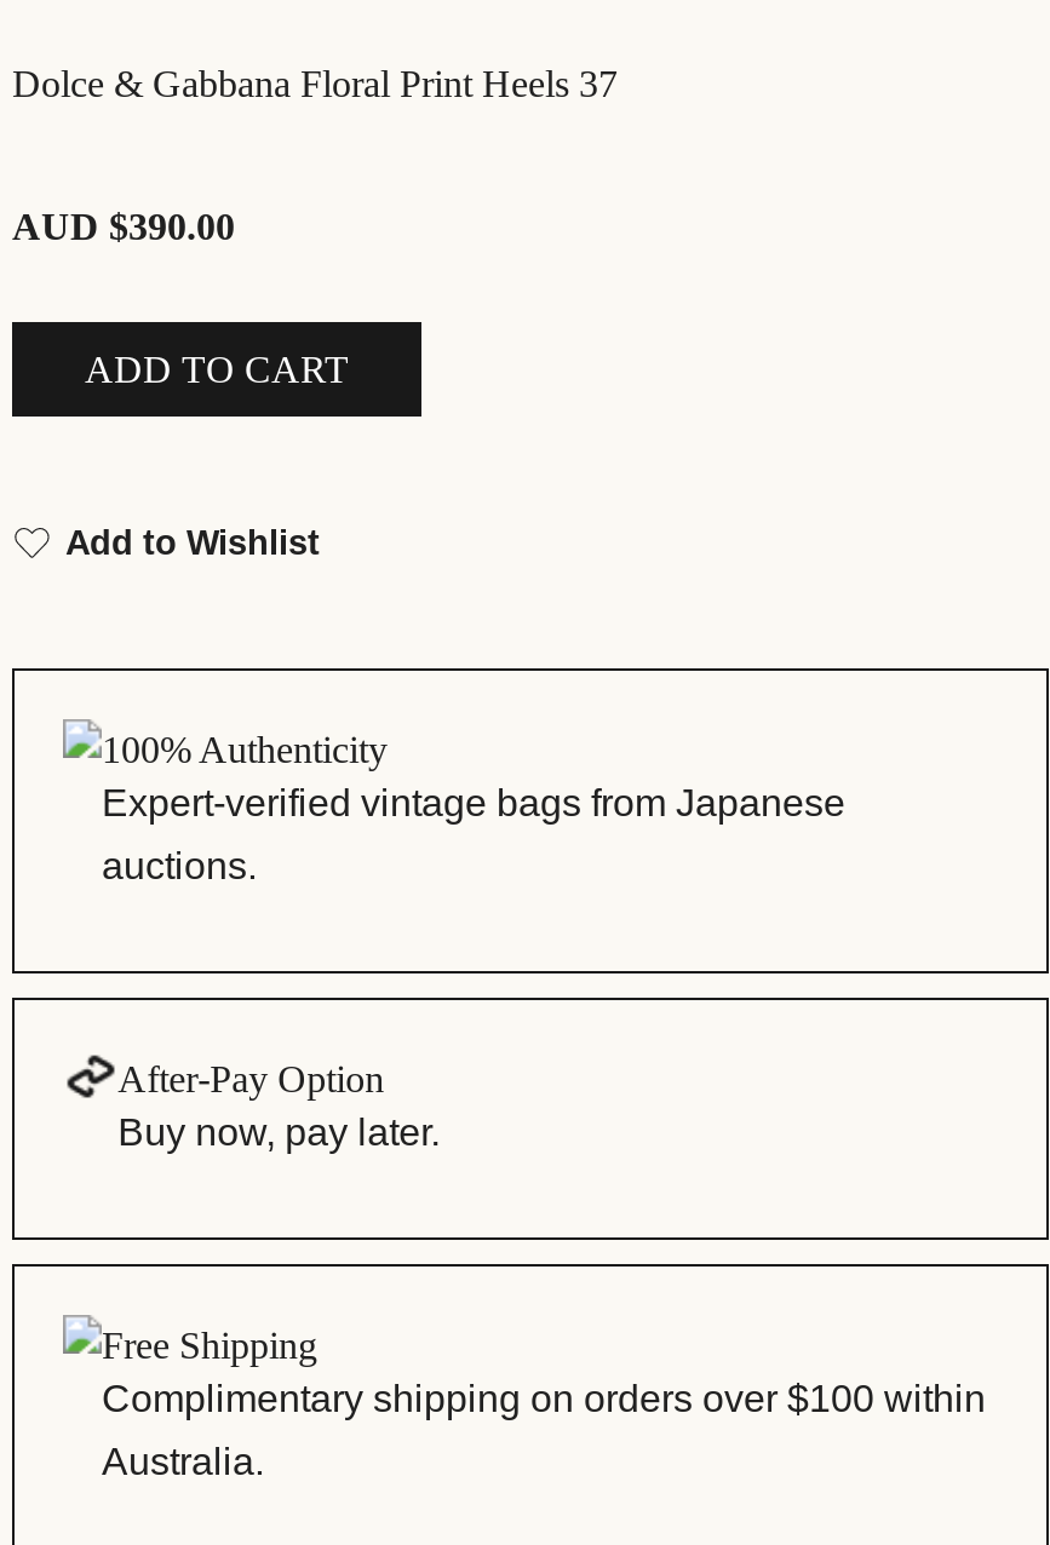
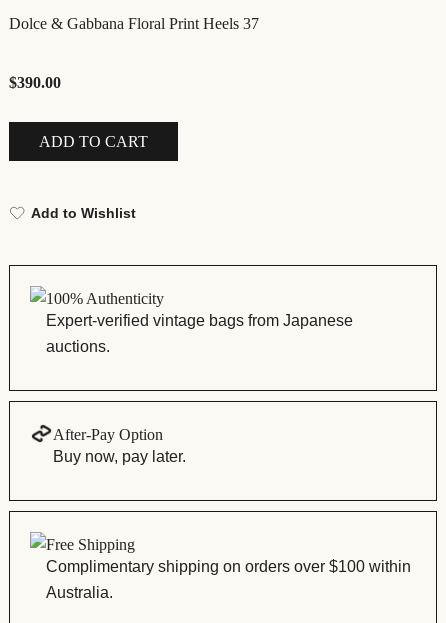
- AUD $390.00
+ $390.00
